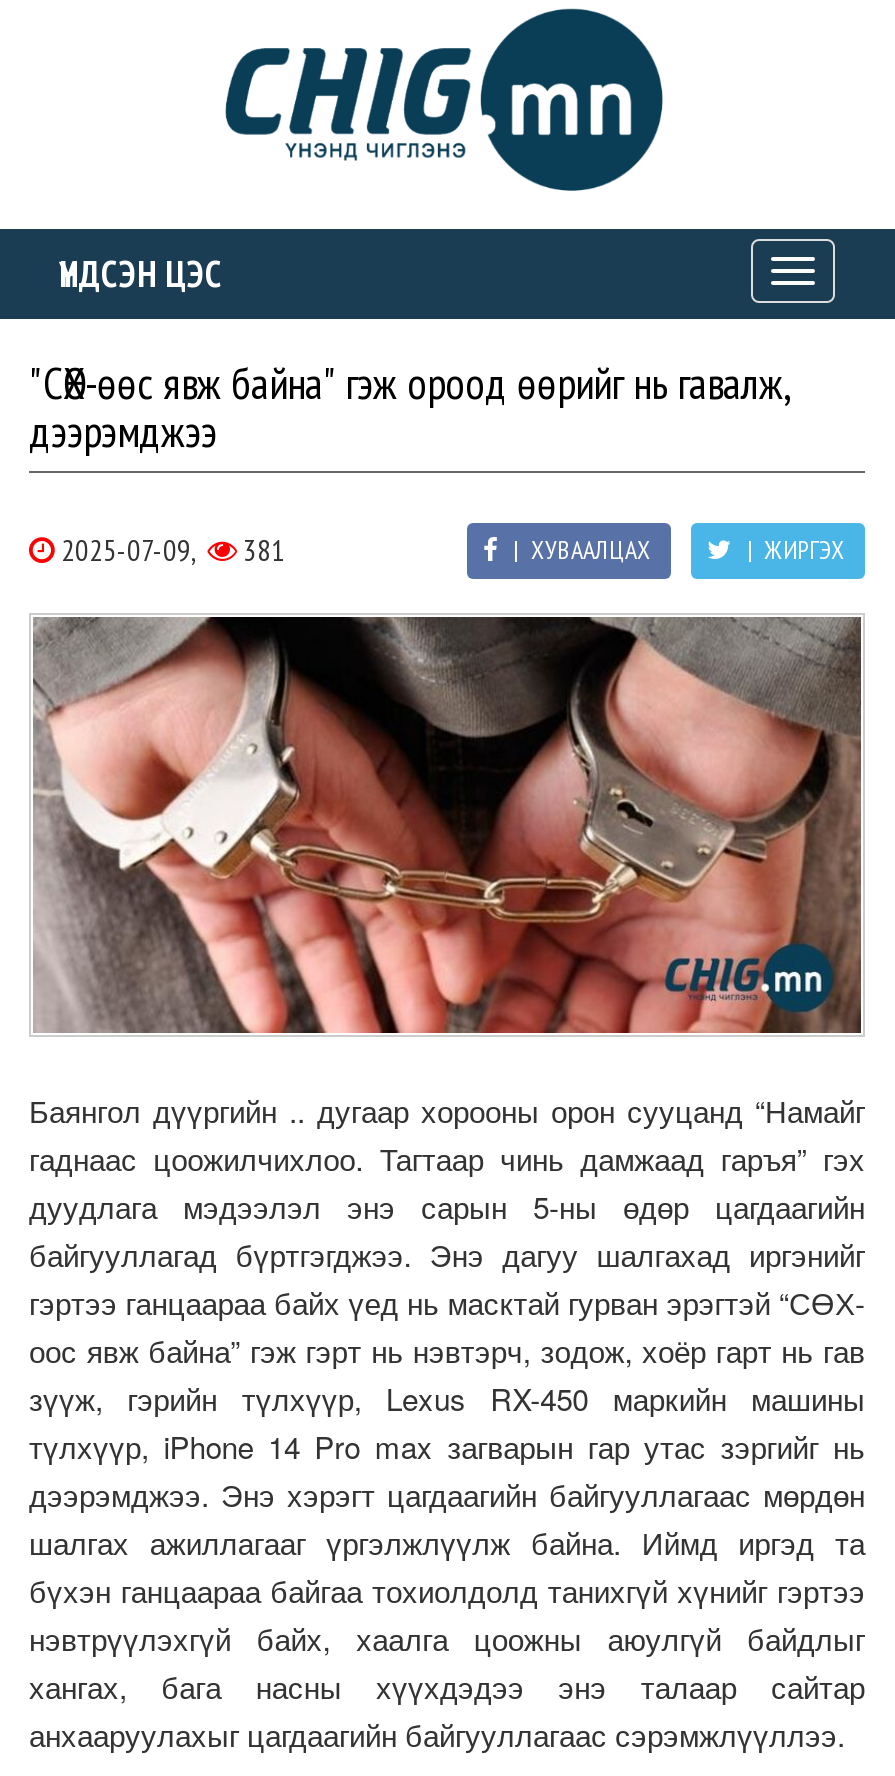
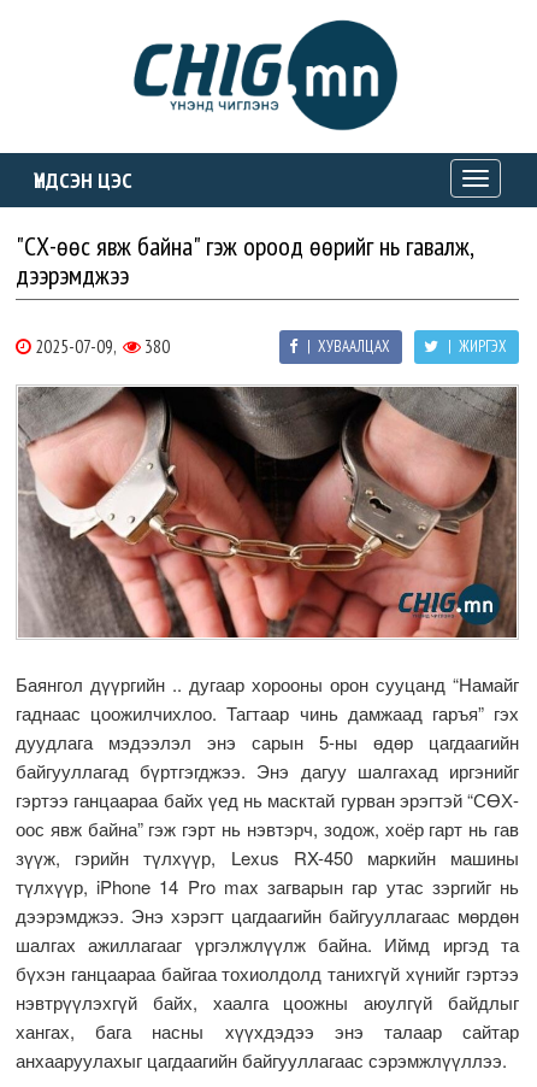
- 2025-07-09, 381
+ 2025-07-09, 380
